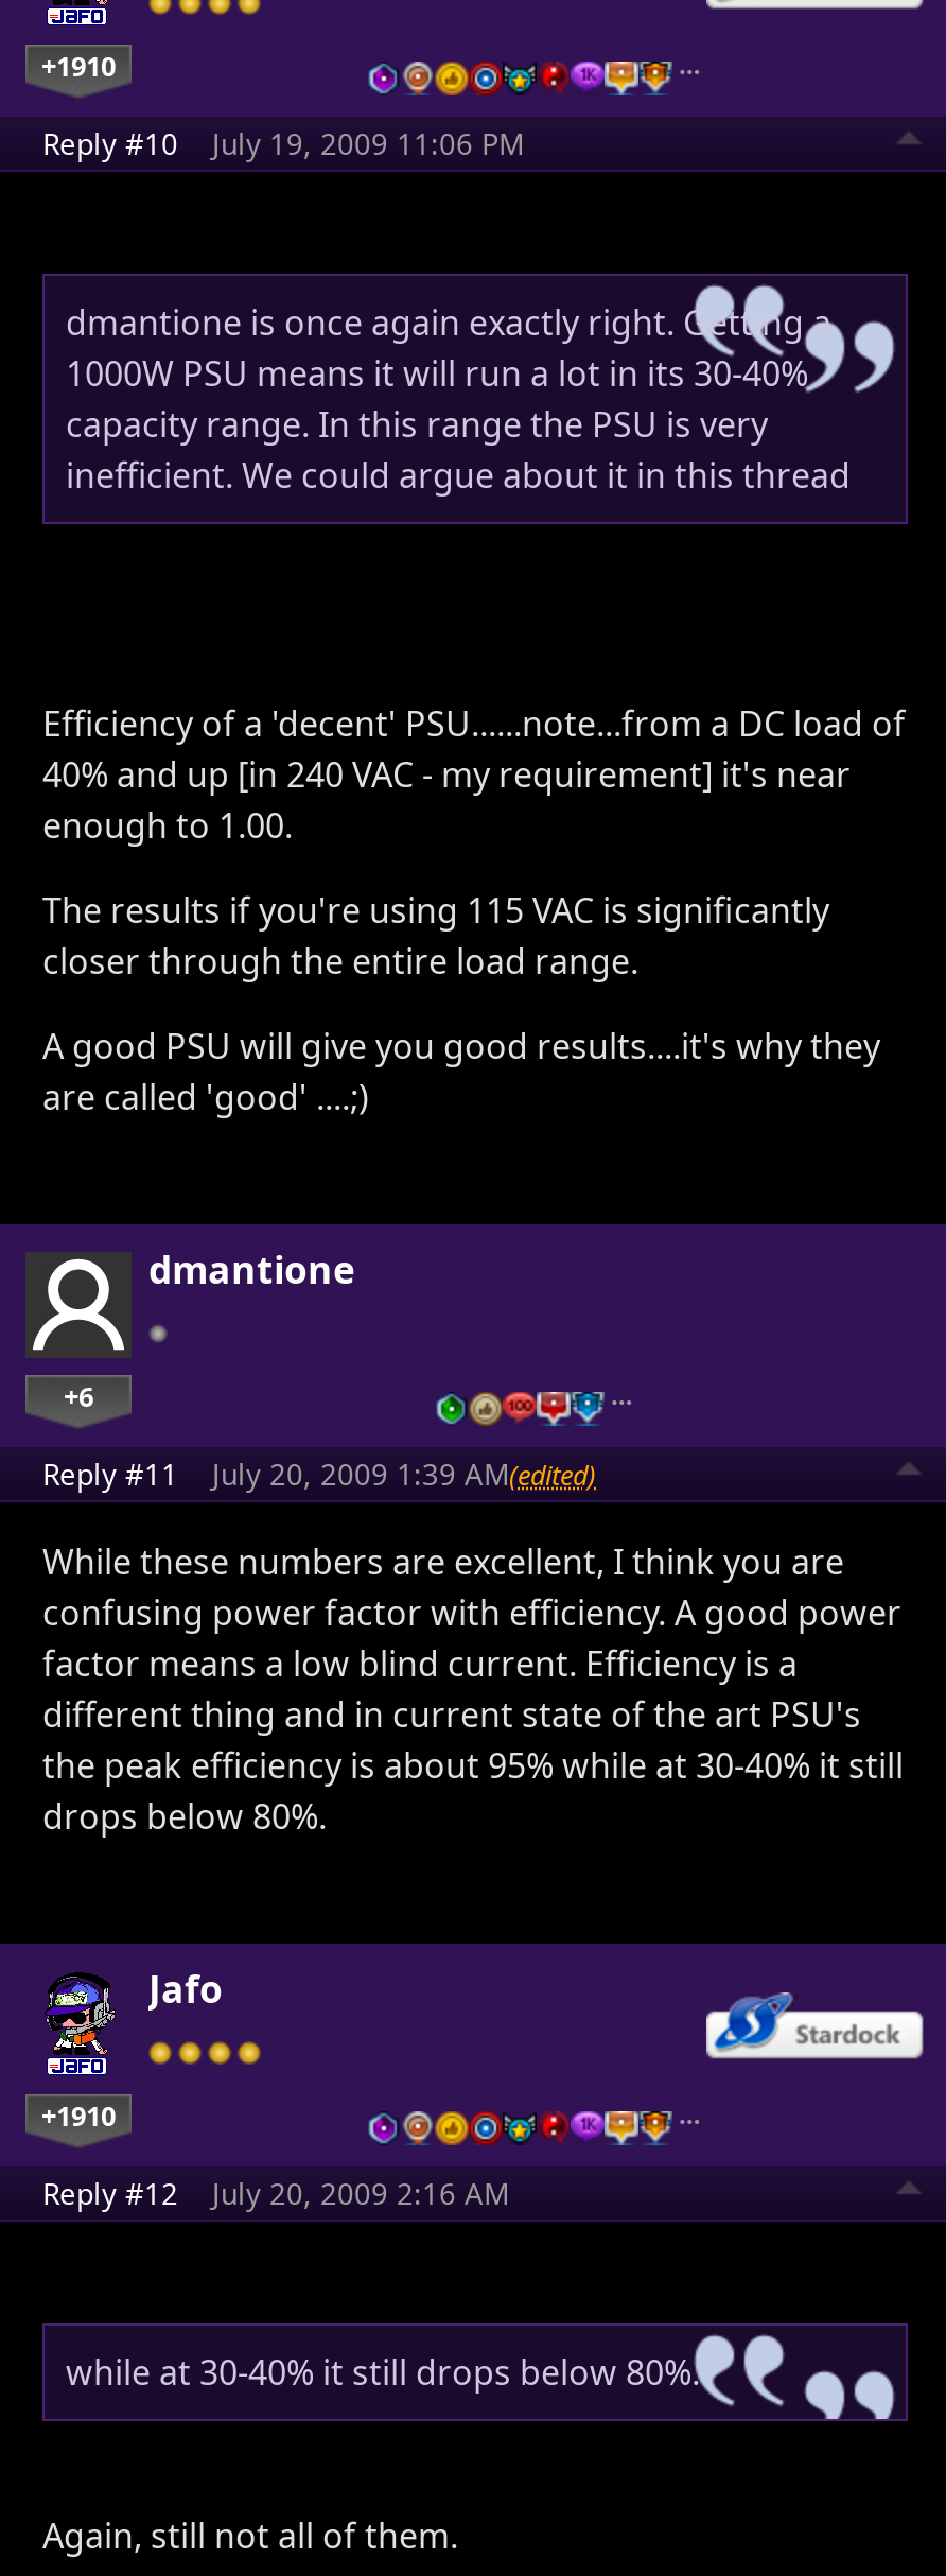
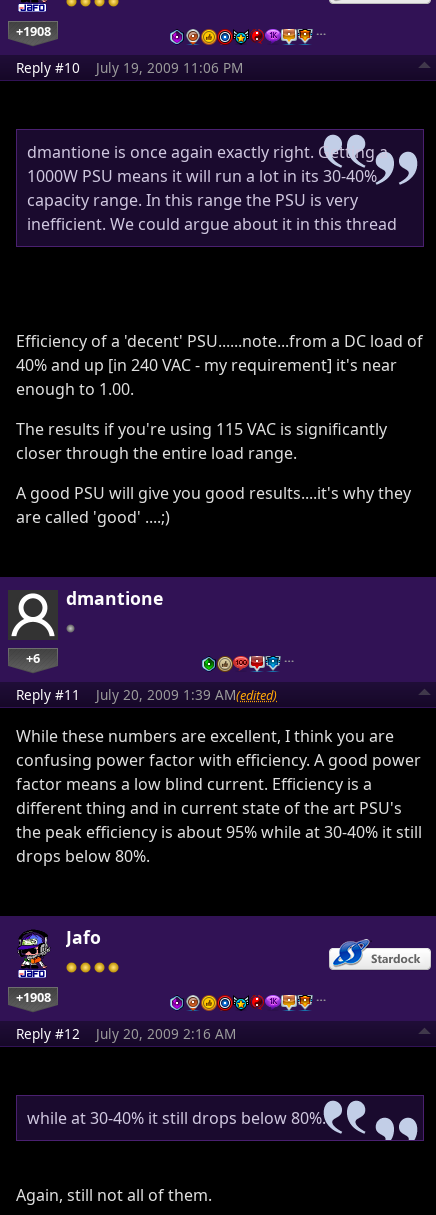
- +1910
+ +1908

- +1910
+ +1908
